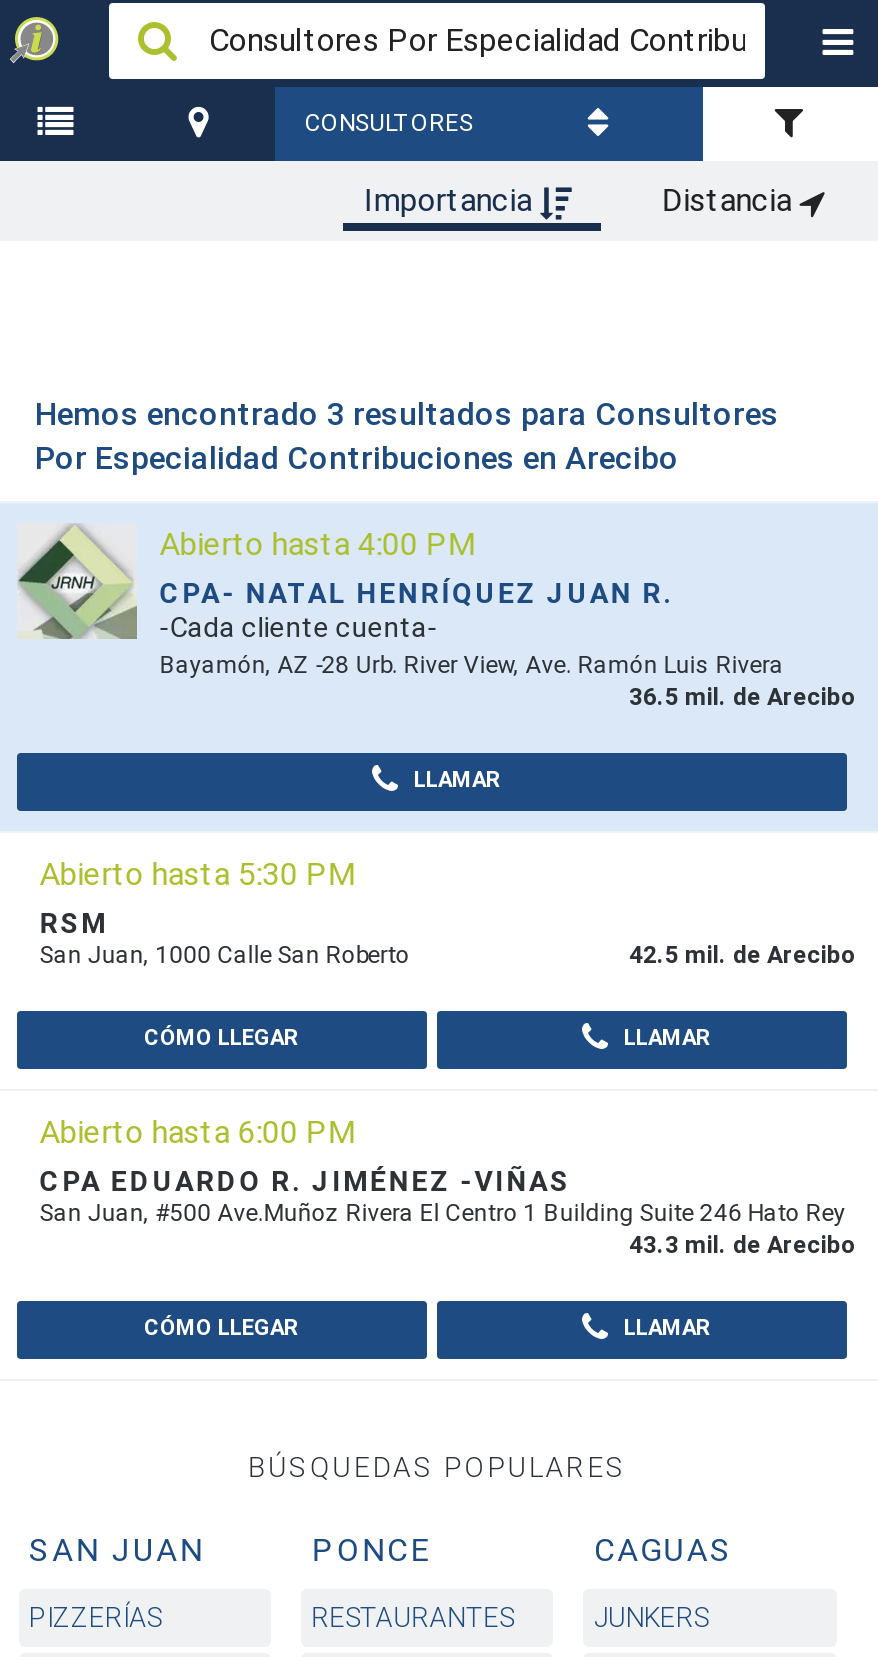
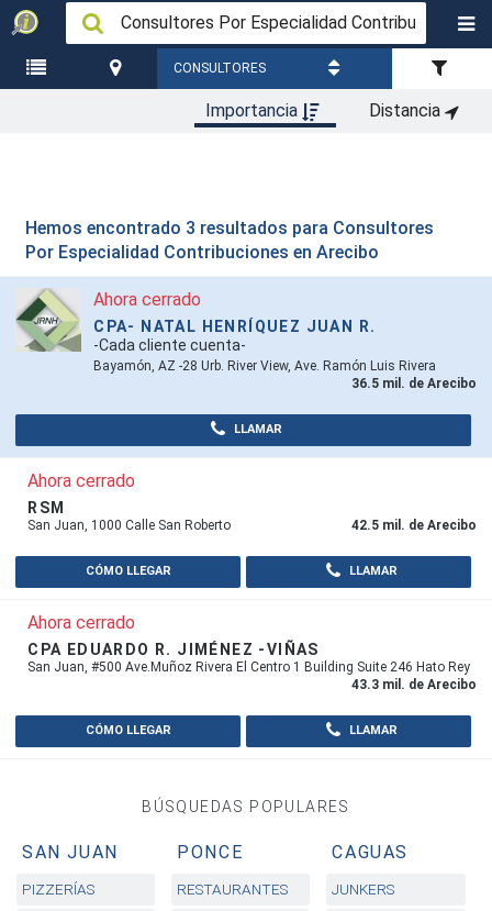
- Abierto hasta 4:00 PM
+ Ahora cerrado

- Abierto hasta 5:30 PM
+ Ahora cerrado

- Abierto hasta 6:00 PM
+ Ahora cerrado
